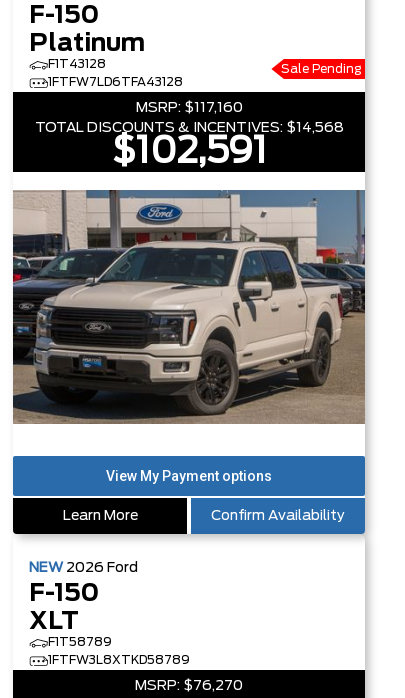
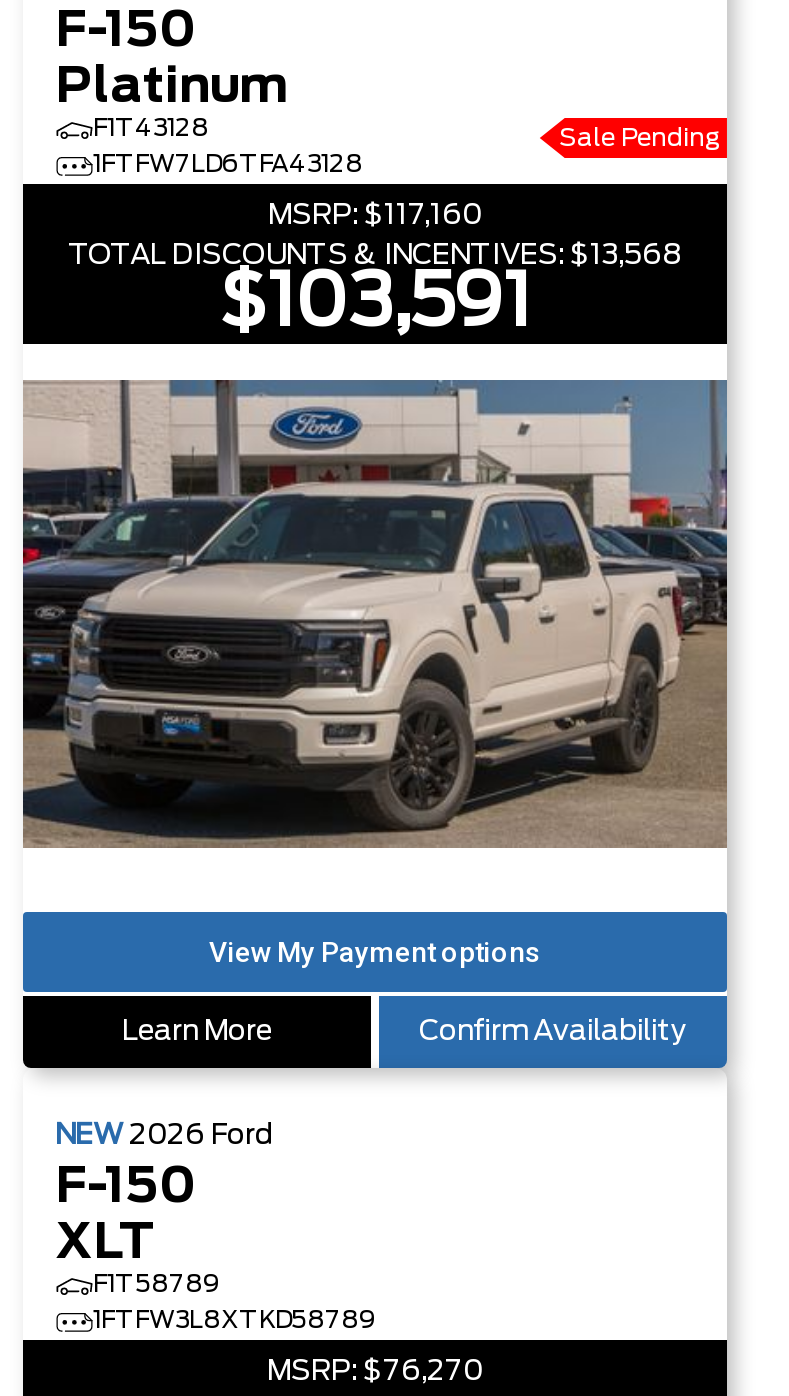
- TOTAL DISCOUNTS & INCENTIVES: $14,568
+ TOTAL DISCOUNTS & INCENTIVES: $13,568

- $102,591
+ $103,591
